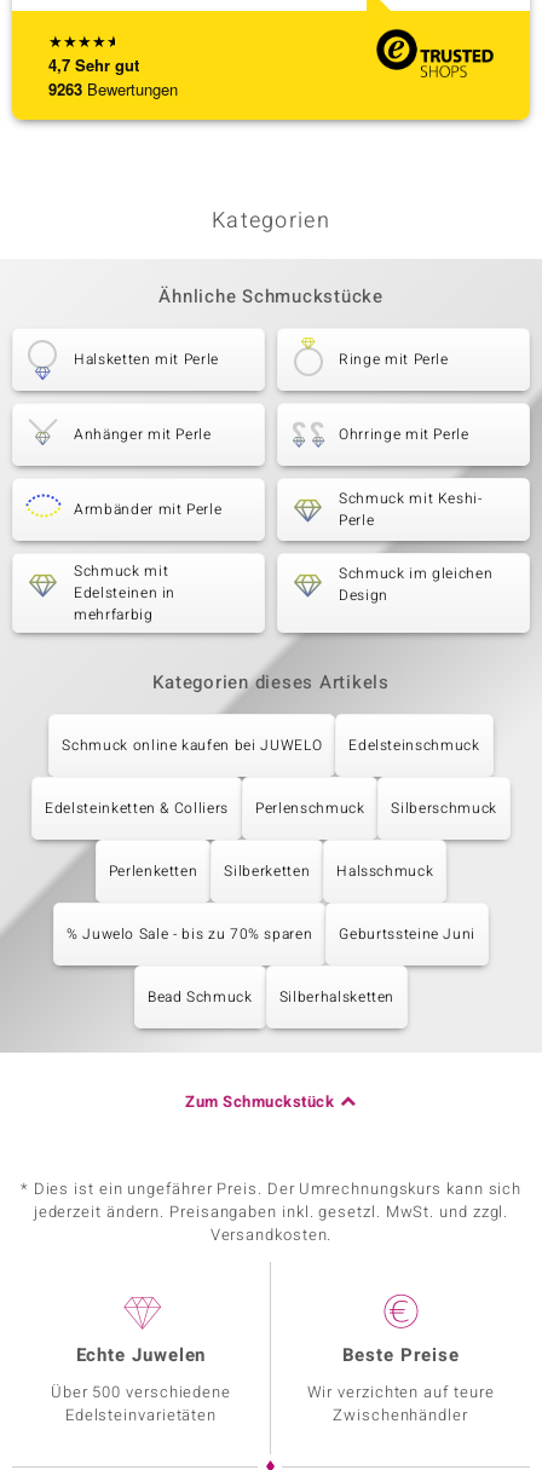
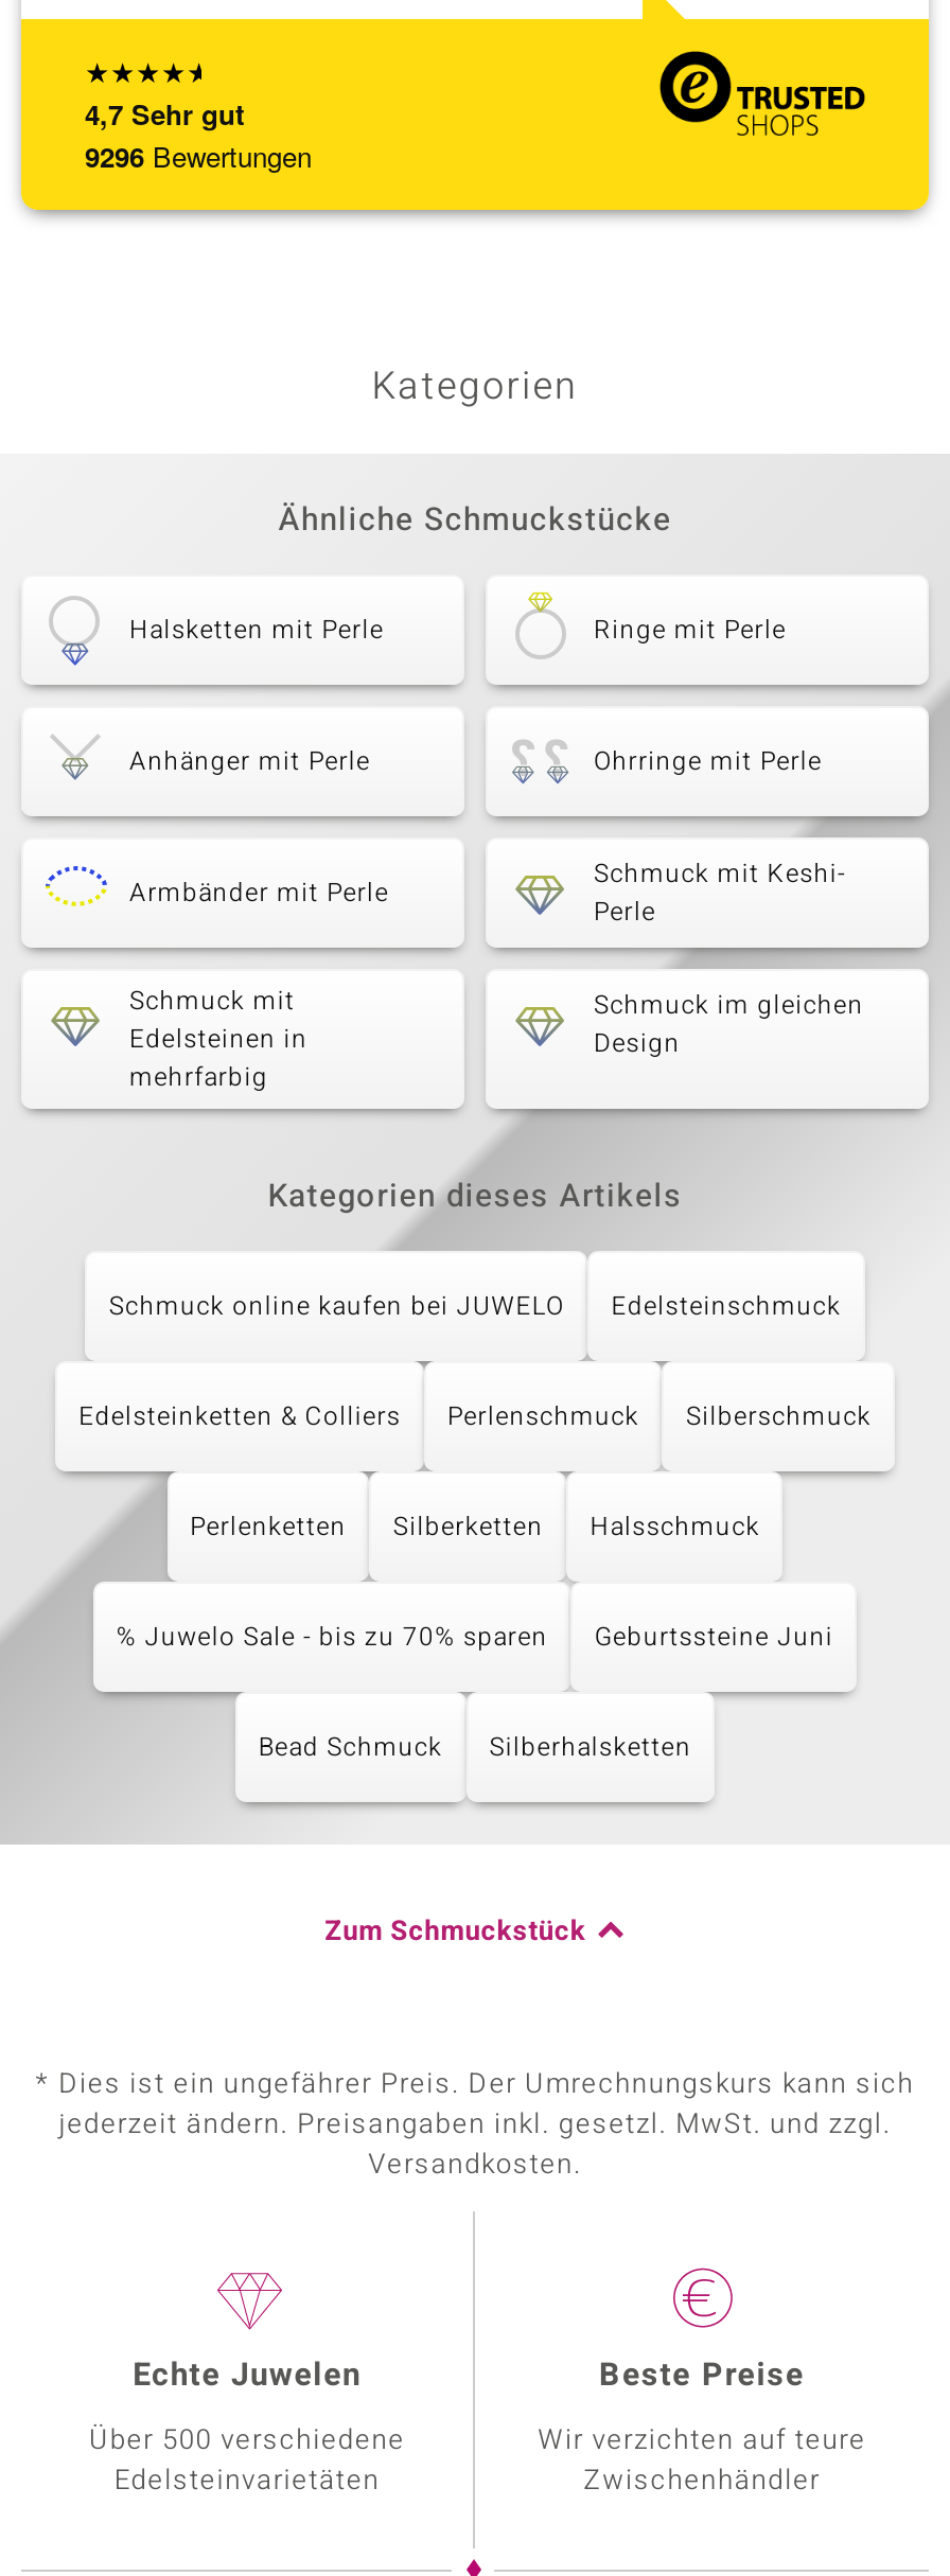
- 9263 Bewertungen
+ 9296 Bewertungen
